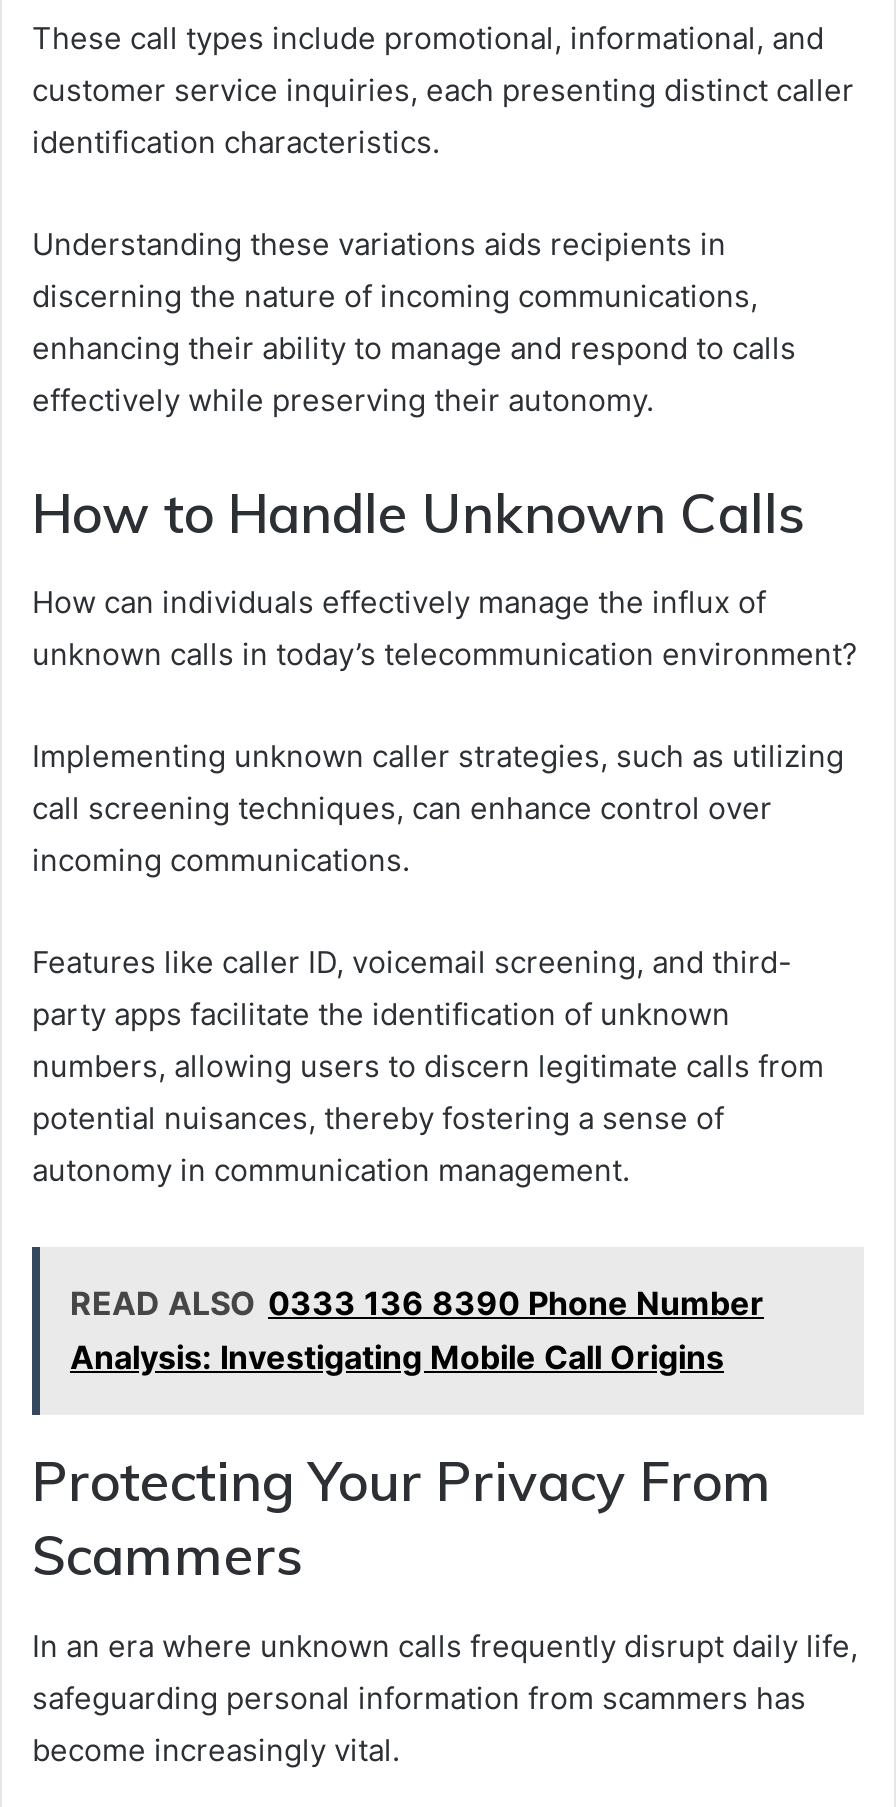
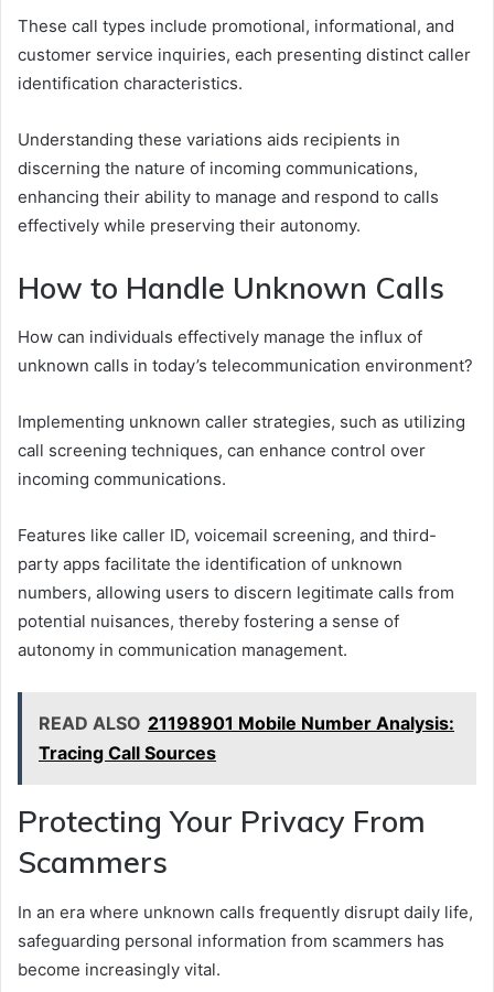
- READ ALSO 0333 136 8390 Phone Number
- Analysis: Investigating Mobile Call Origins
+ READ ALSO 21198901 Mobile Number Analysis:
+ Tracing Call Sources
